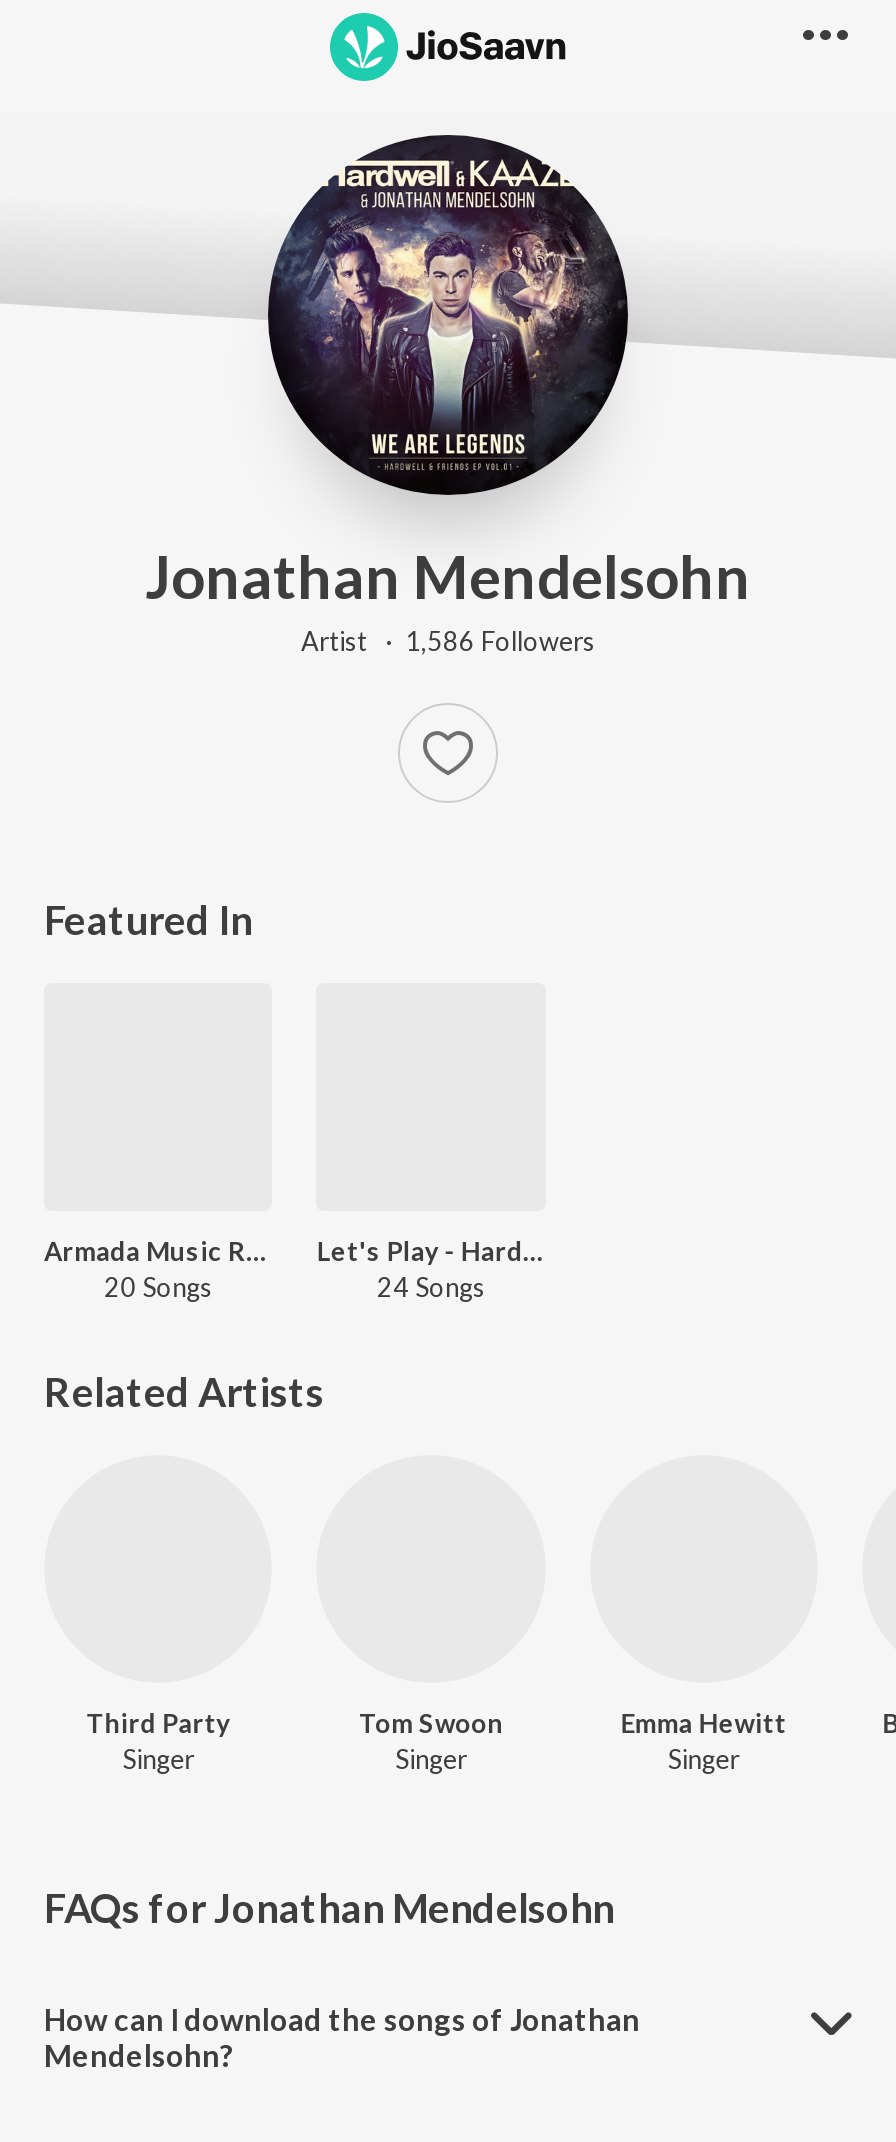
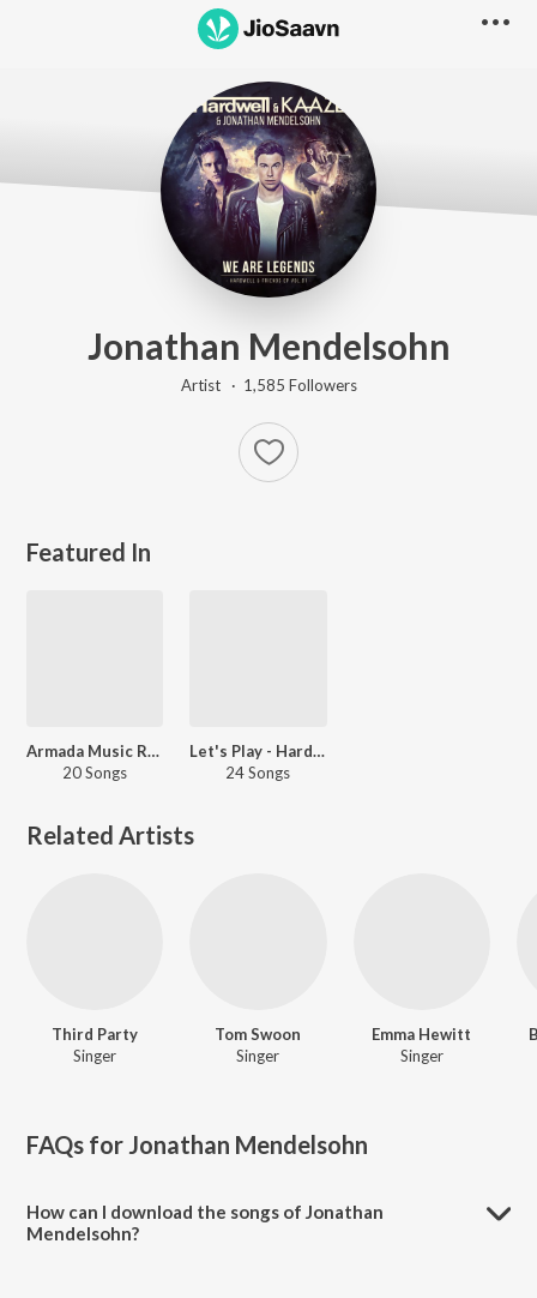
- Artist · 1,586 Followers
+ Artist · 1,585 Followers
